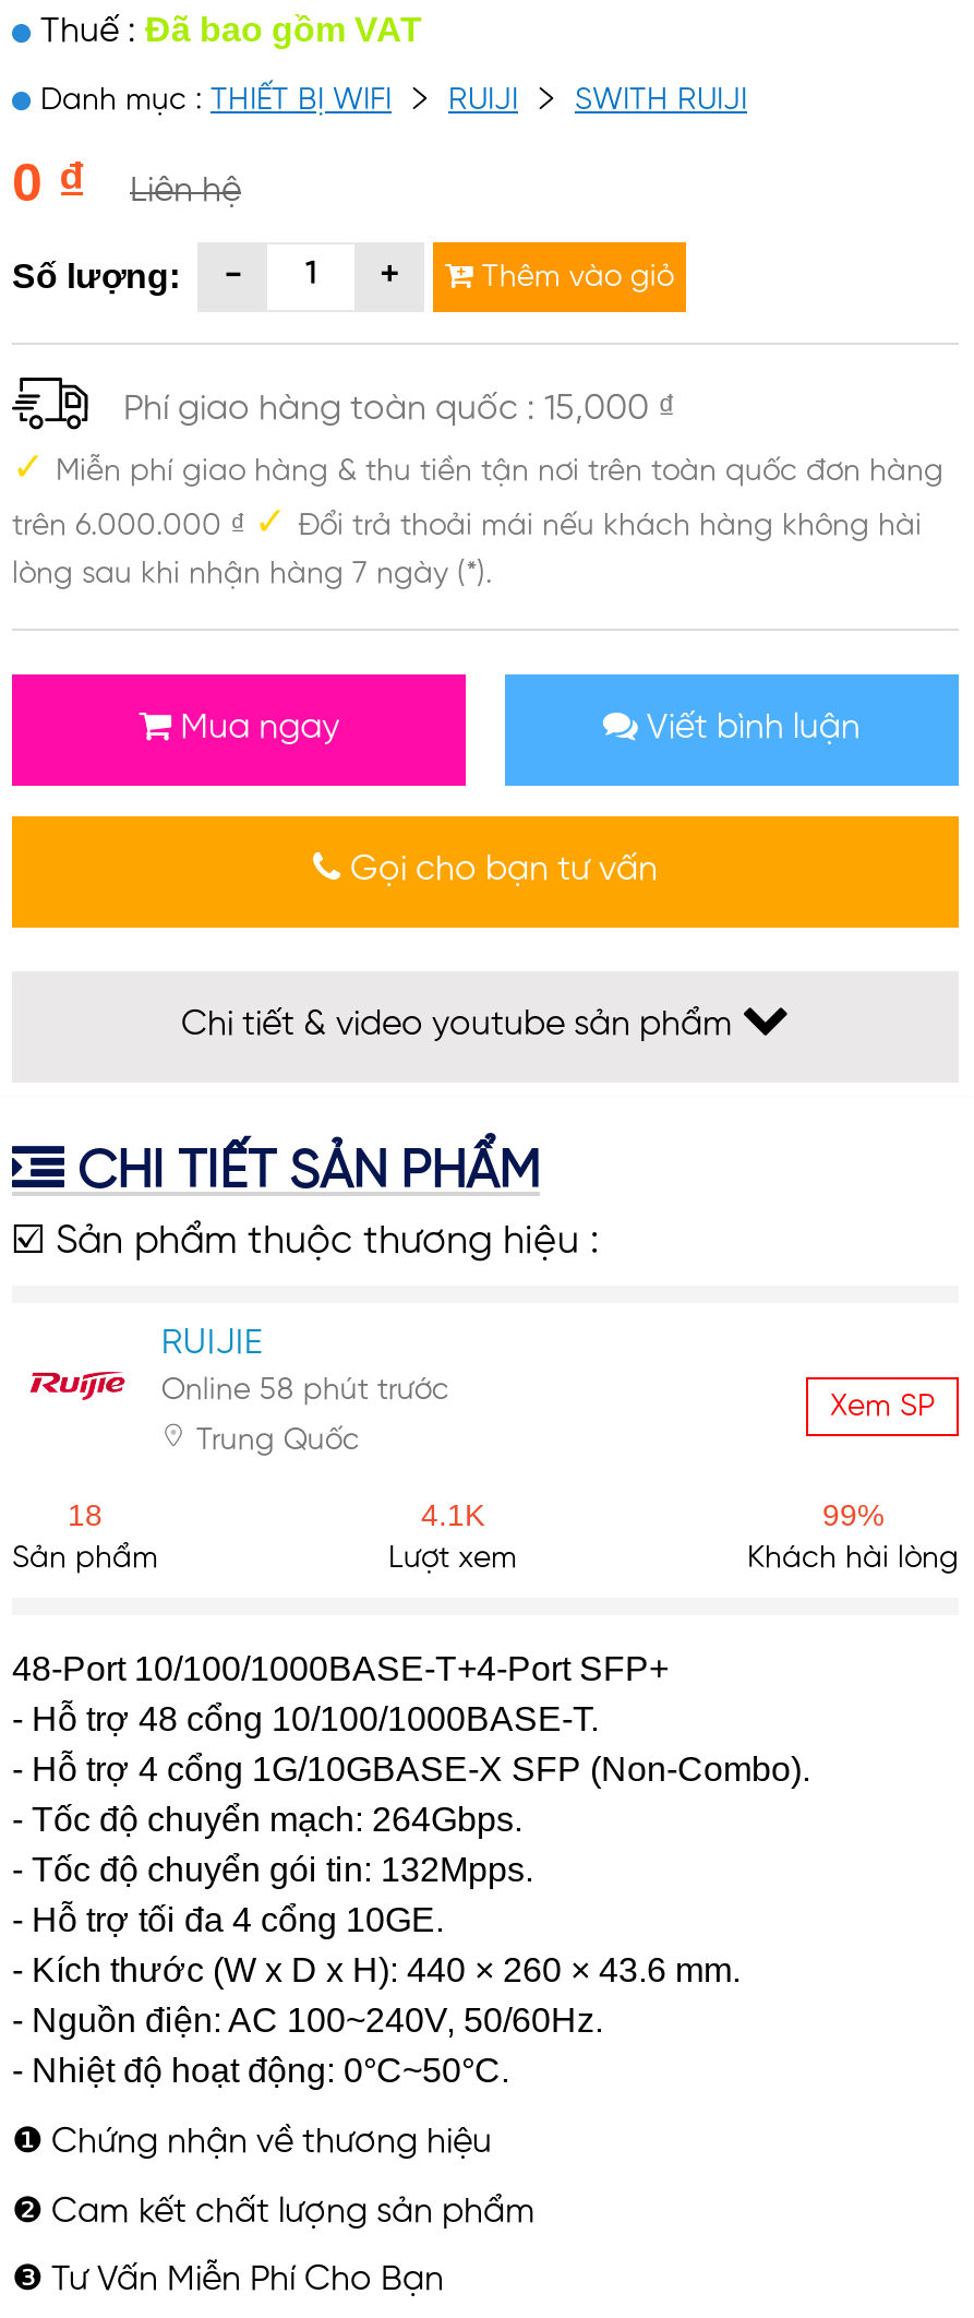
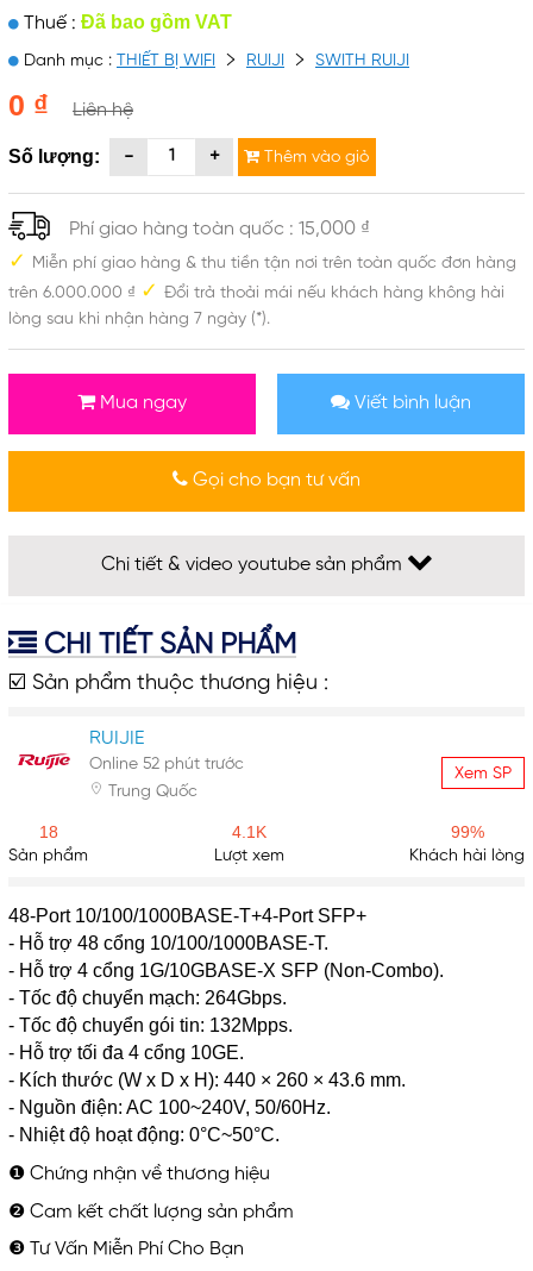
- Online 58 phút trước
+ Online 52 phút trước
